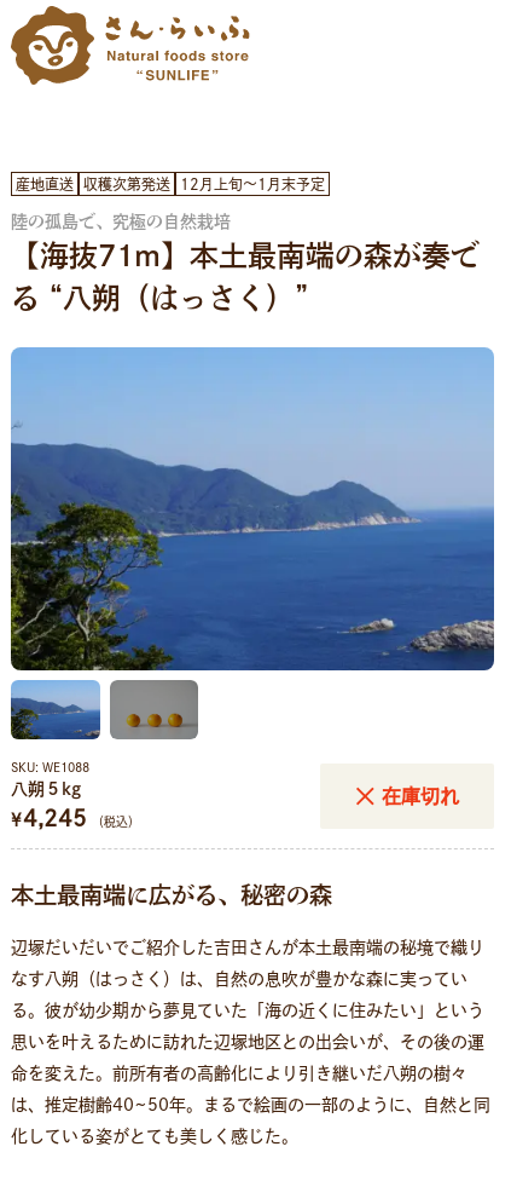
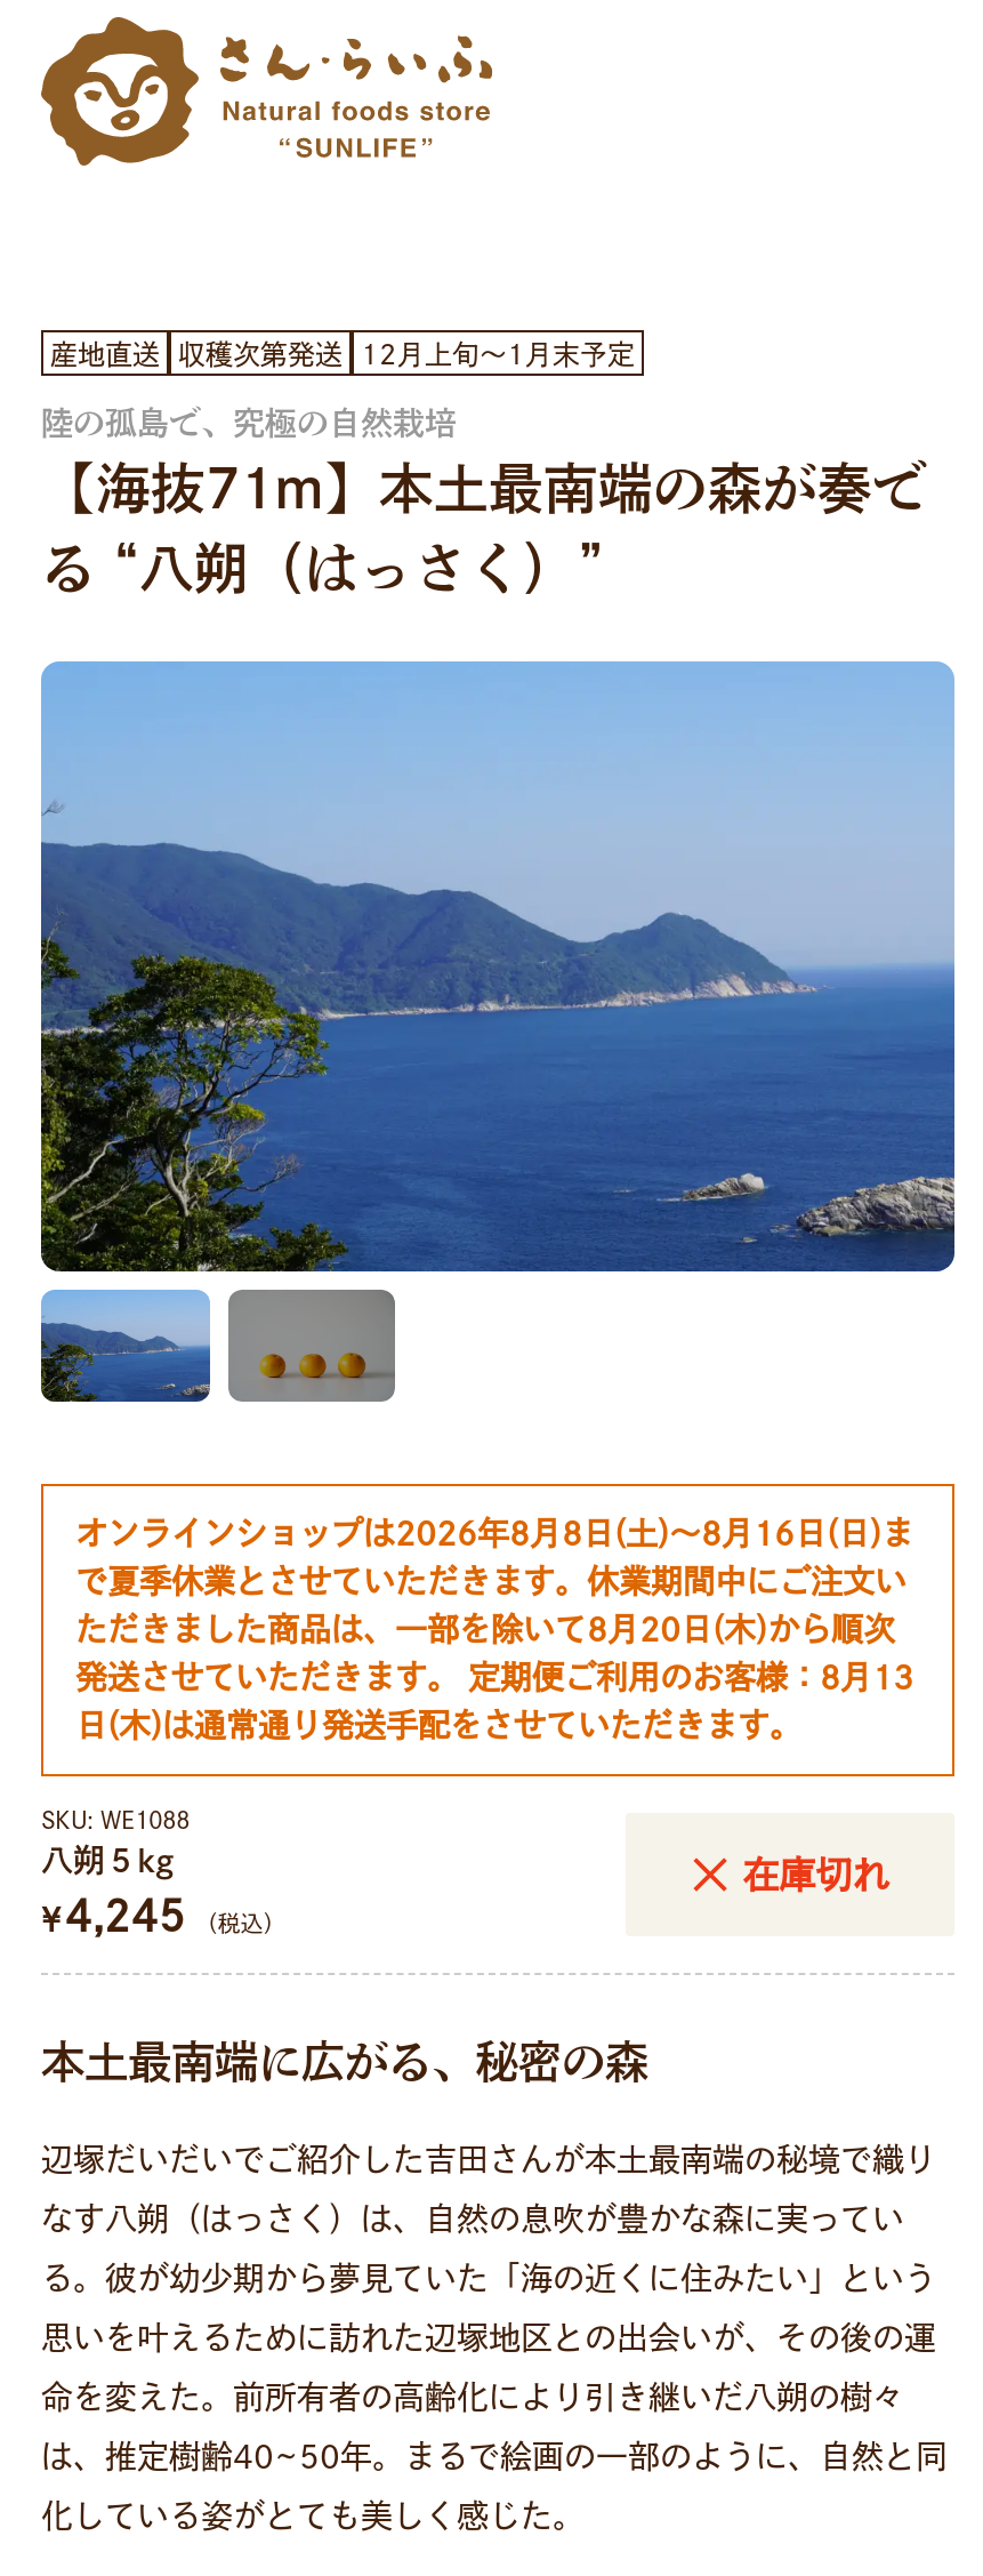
+ [image]
+ オンラインショップは2026年8月8日(土)～8月16日(日)ま
+ で夏季休業とさせていただきます。休業期間中にご注文い
+ ただきました商品は、一部を除いて8月20日(木)から順次
+ 発送させていただきます。 定期便ご利用のお客様：8月13
+ 日(木)は通常通り発送手配をさせていただきます。
